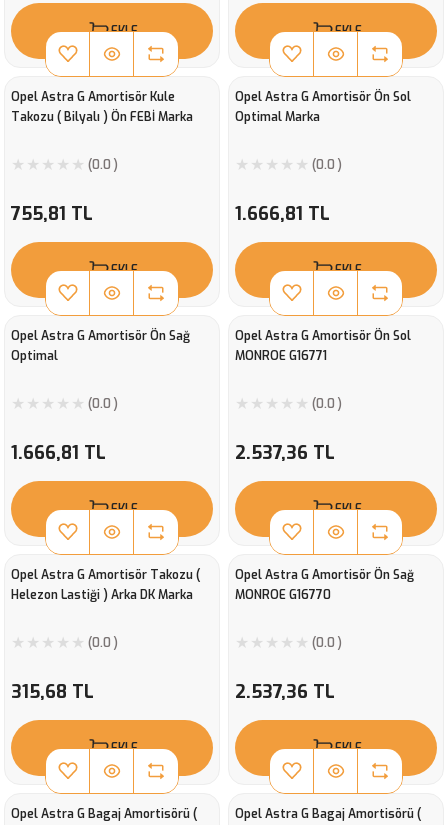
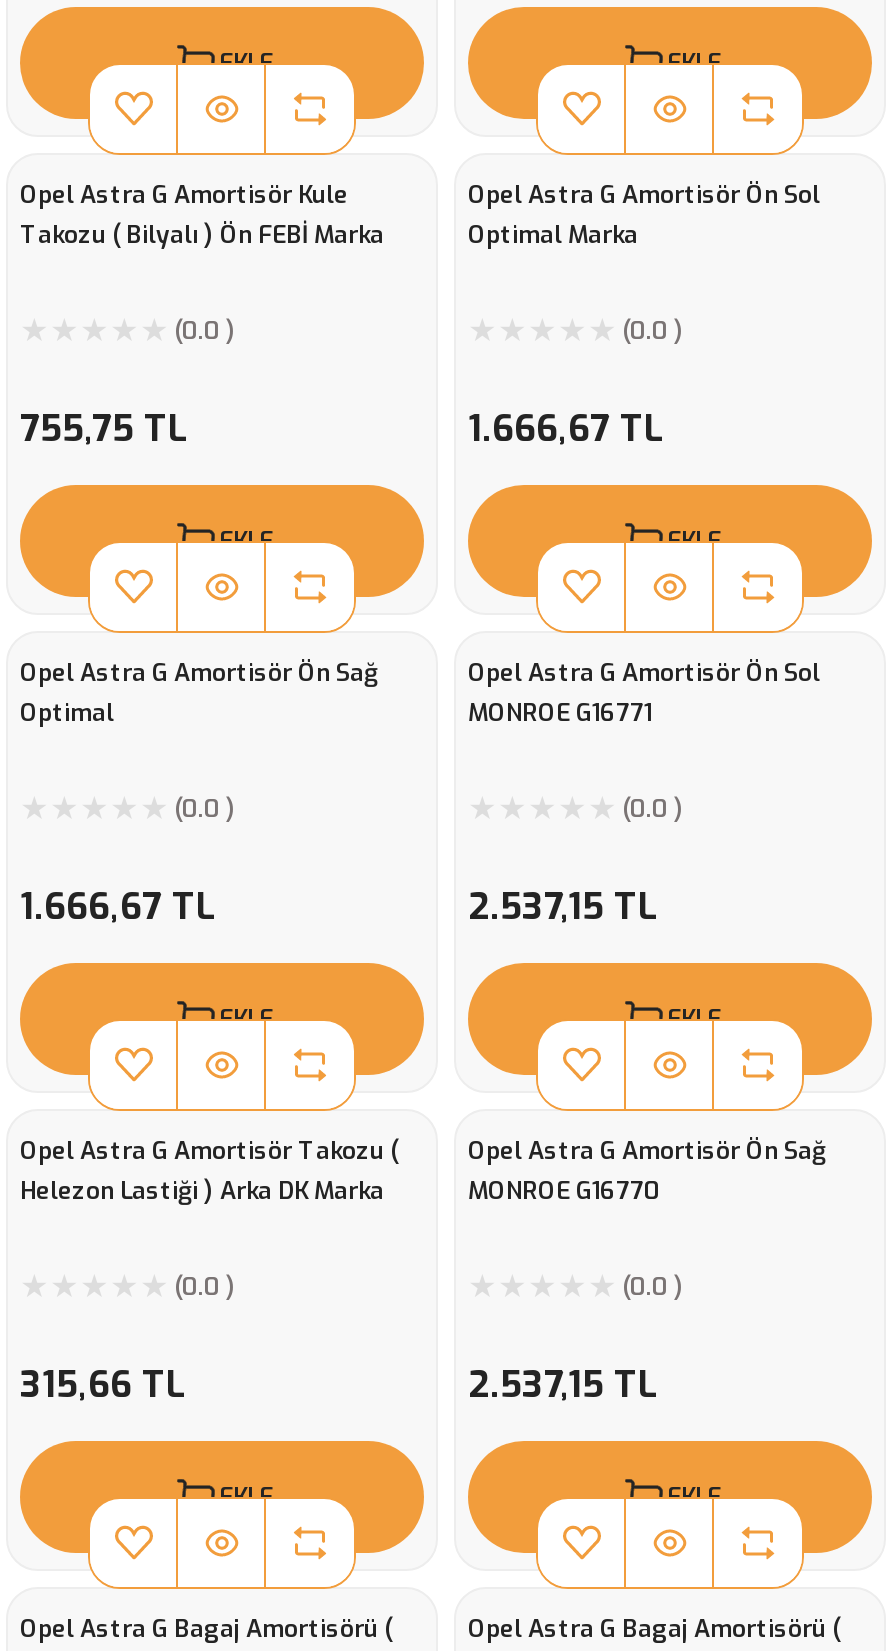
- 755,81 TL
+ 755,75 TL

- 1.666,81 TL
+ 1.666,67 TL

- 1.666,81 TL
+ 1.666,67 TL

- 2.537,36 TL
+ 2.537,15 TL

- 315,68 TL
+ 315,66 TL

- 2.537,36 TL
+ 2.537,15 TL
